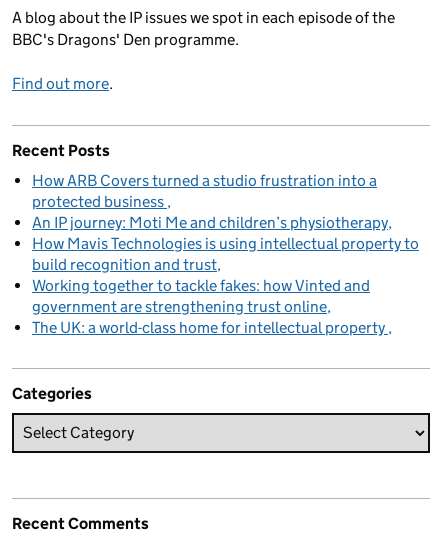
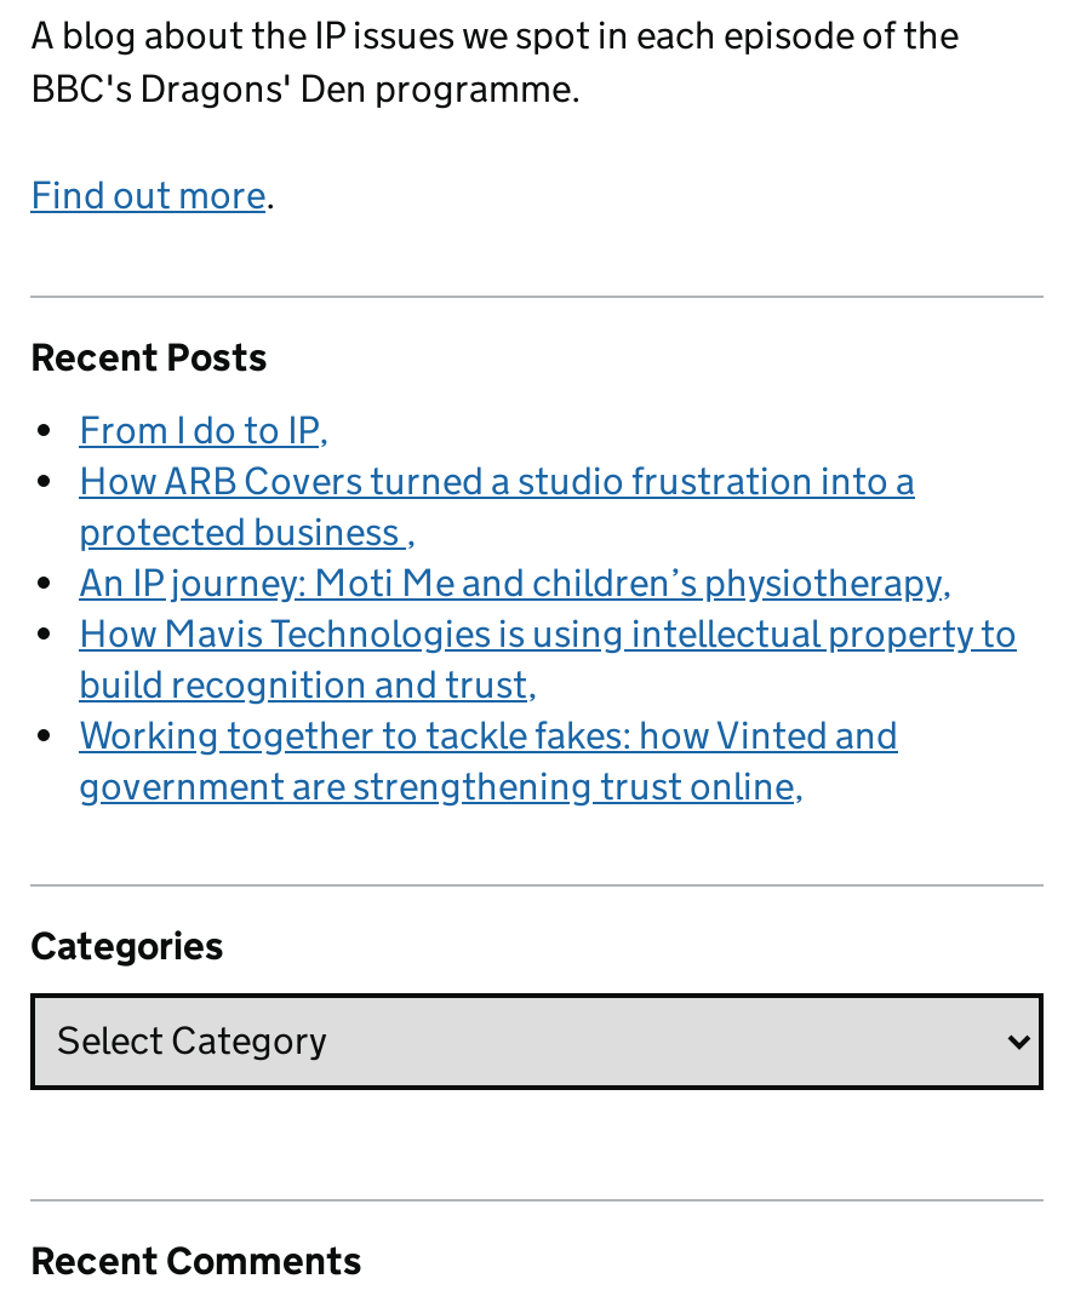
+ From I do to IP

moved down: How ARB Covers turned a studio frustration into a | protected business | An IP journey: Moti Me and children’s physiotherapy | How Mavis Technologies is using intellectual property to | build recognition and trust | Working together to tackle fakes: how Vinted and | government are strengthening trust online

- The UK: a world-class home for intellectual property
